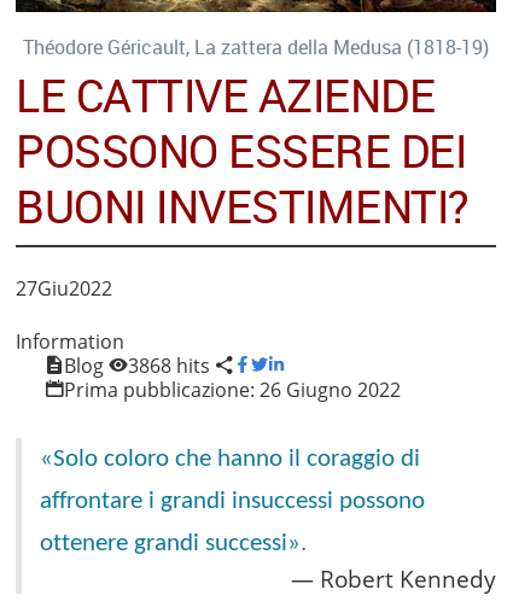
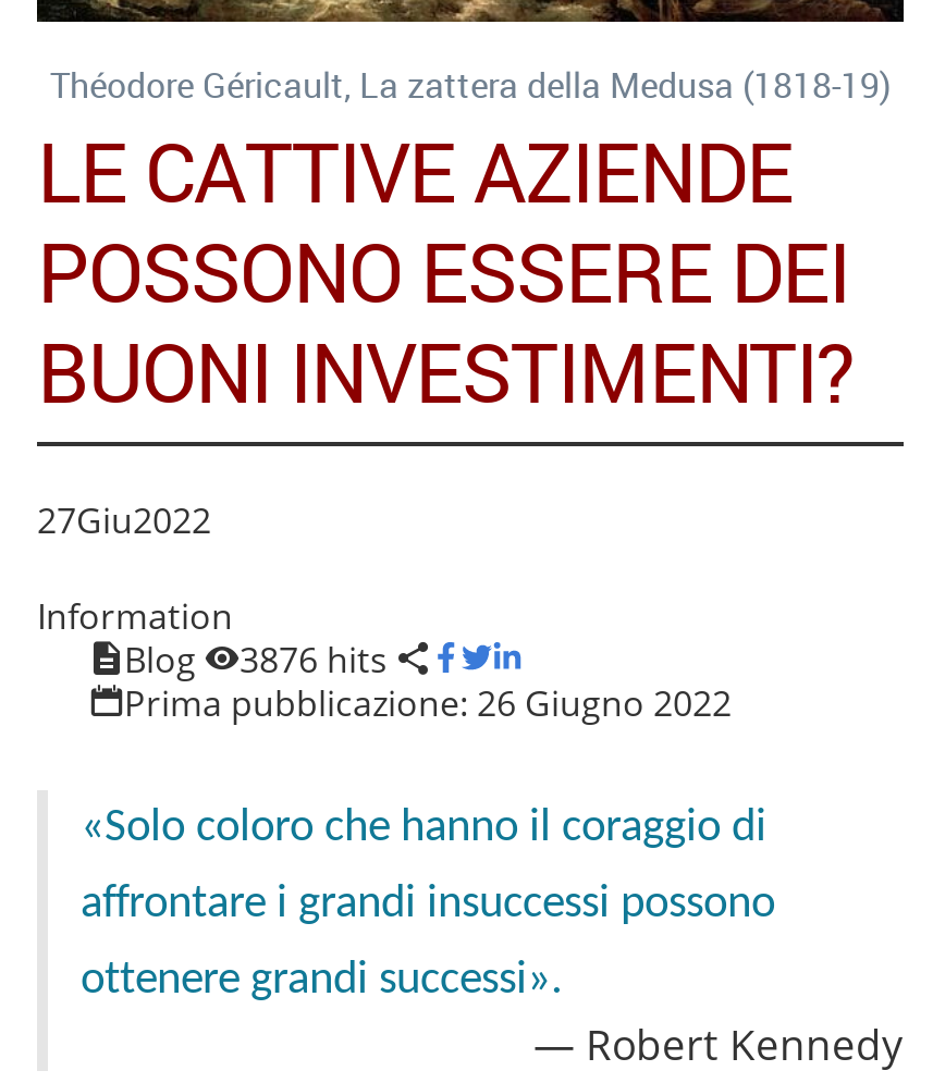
- Blog 3868 hits
+ Blog 3876 hits
